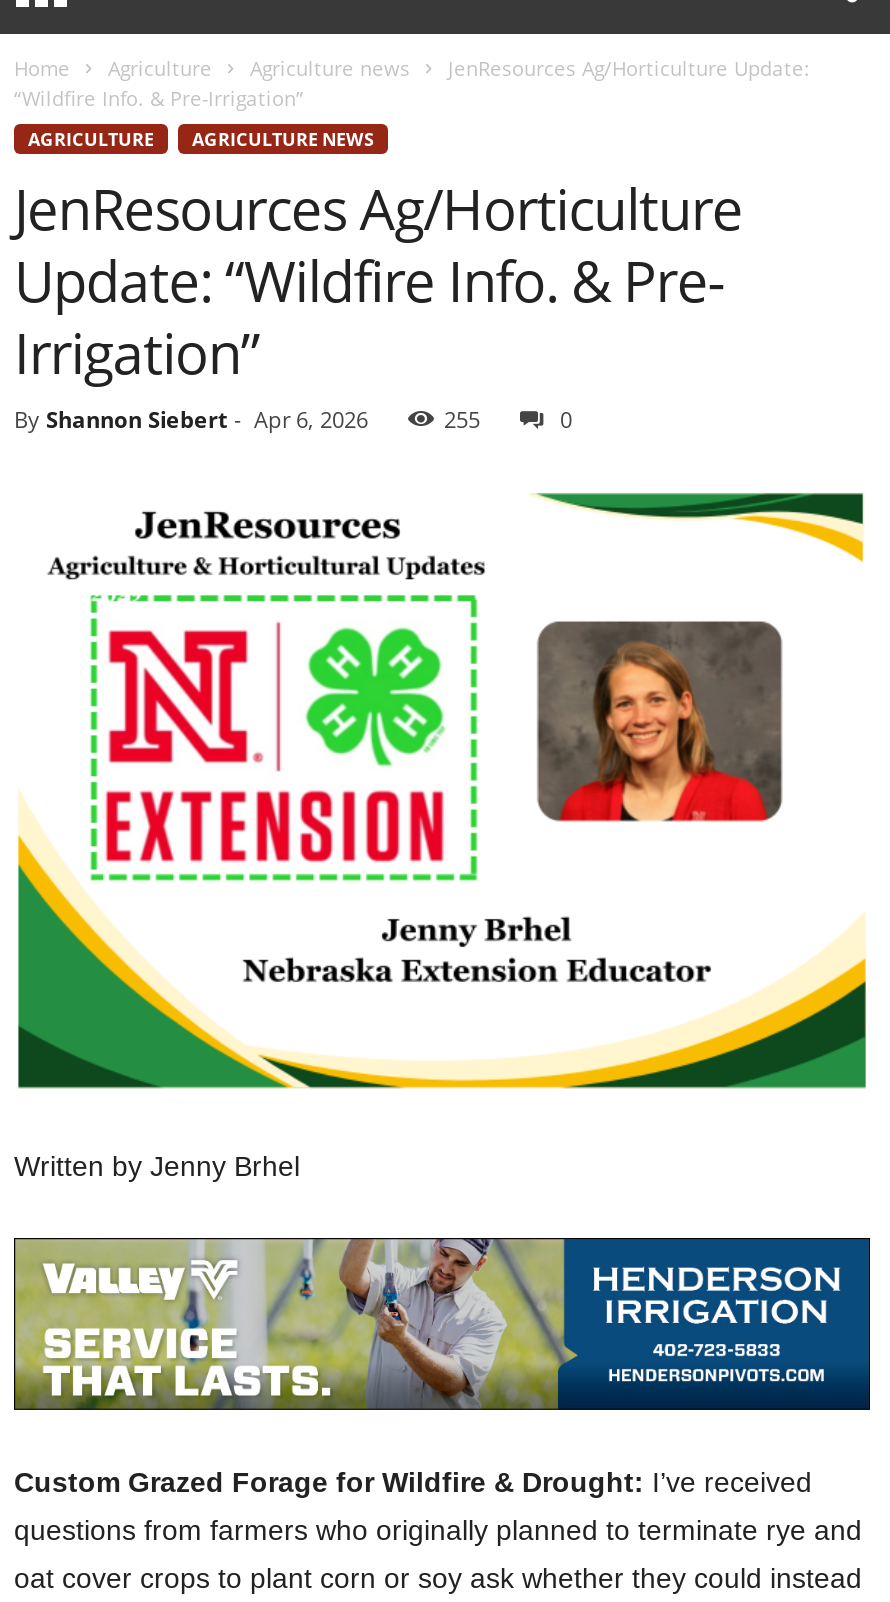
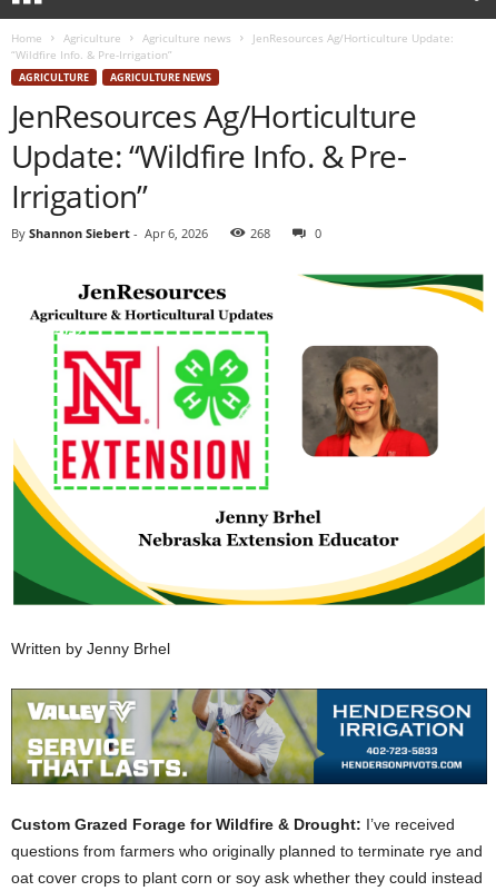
- 255
+ 268
